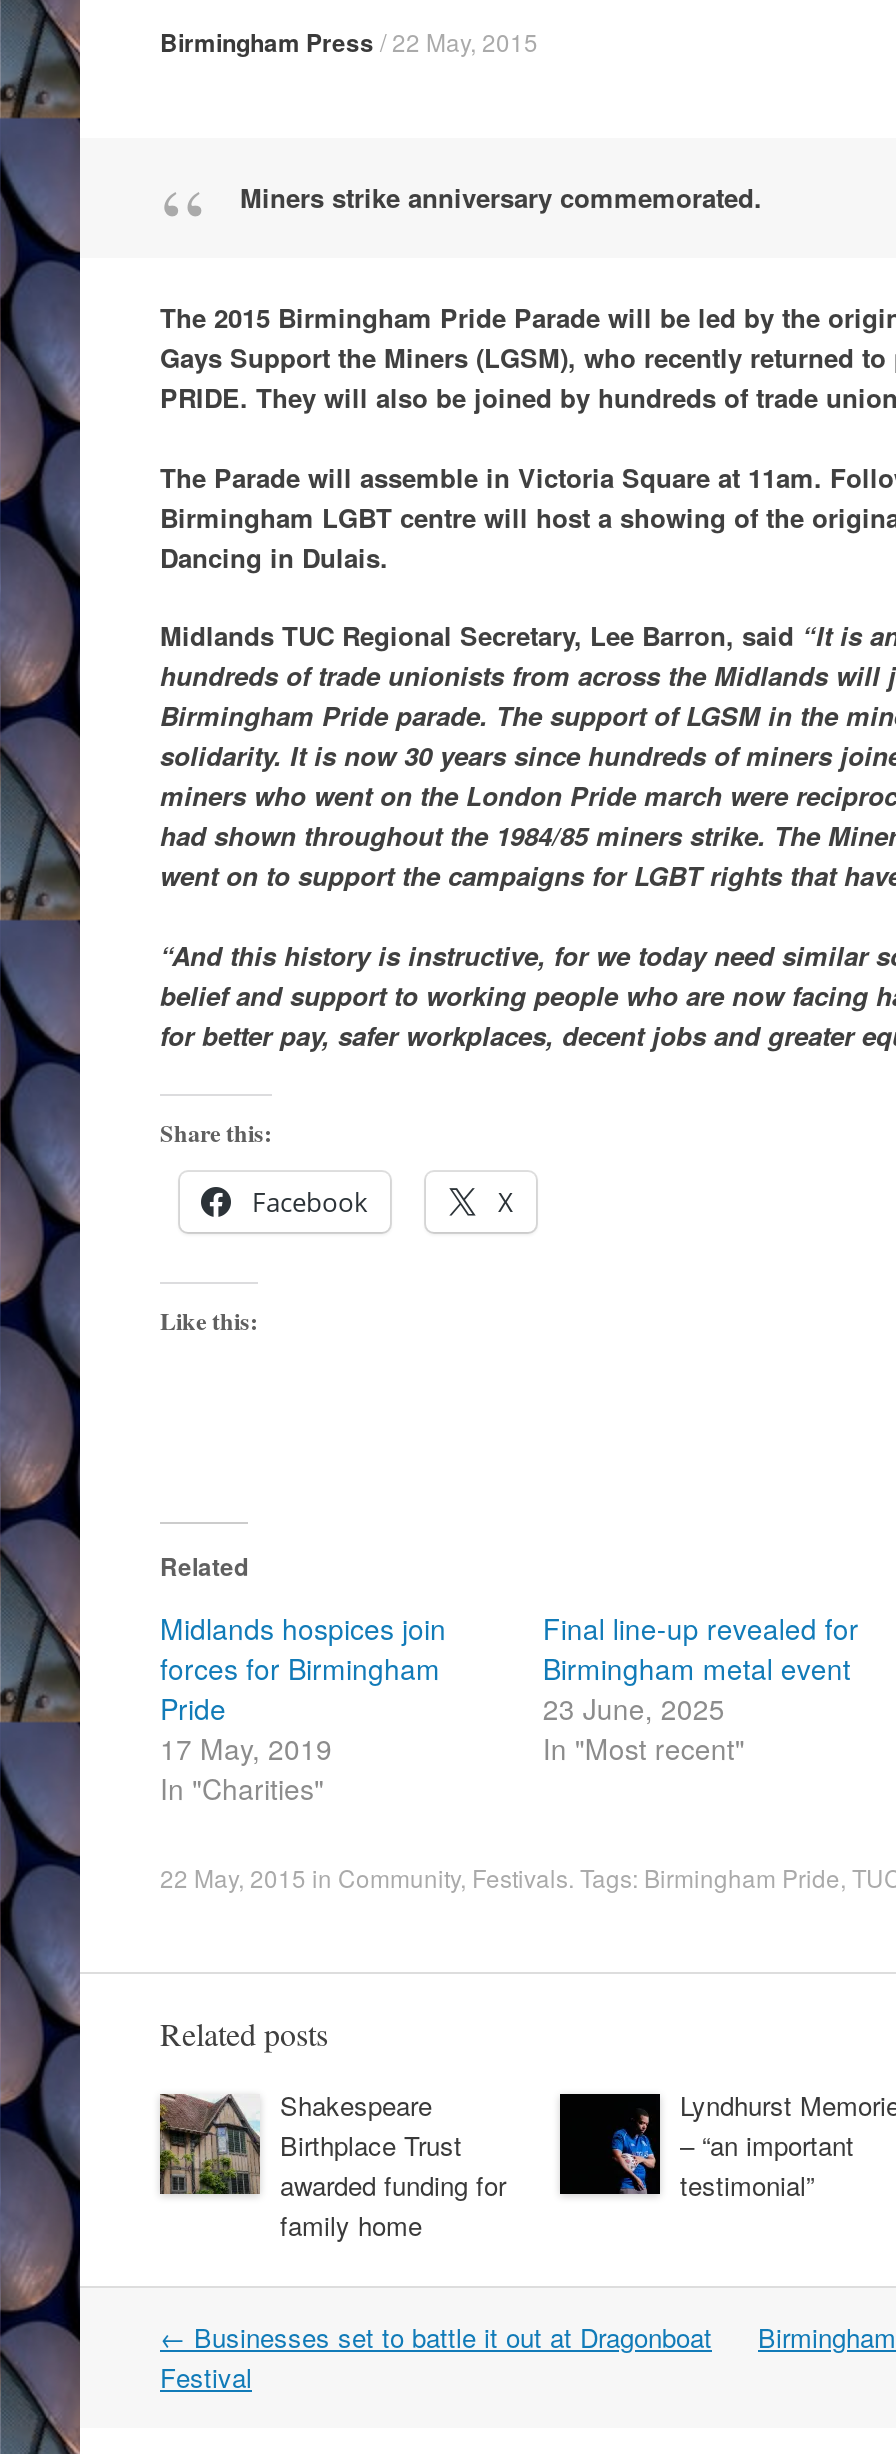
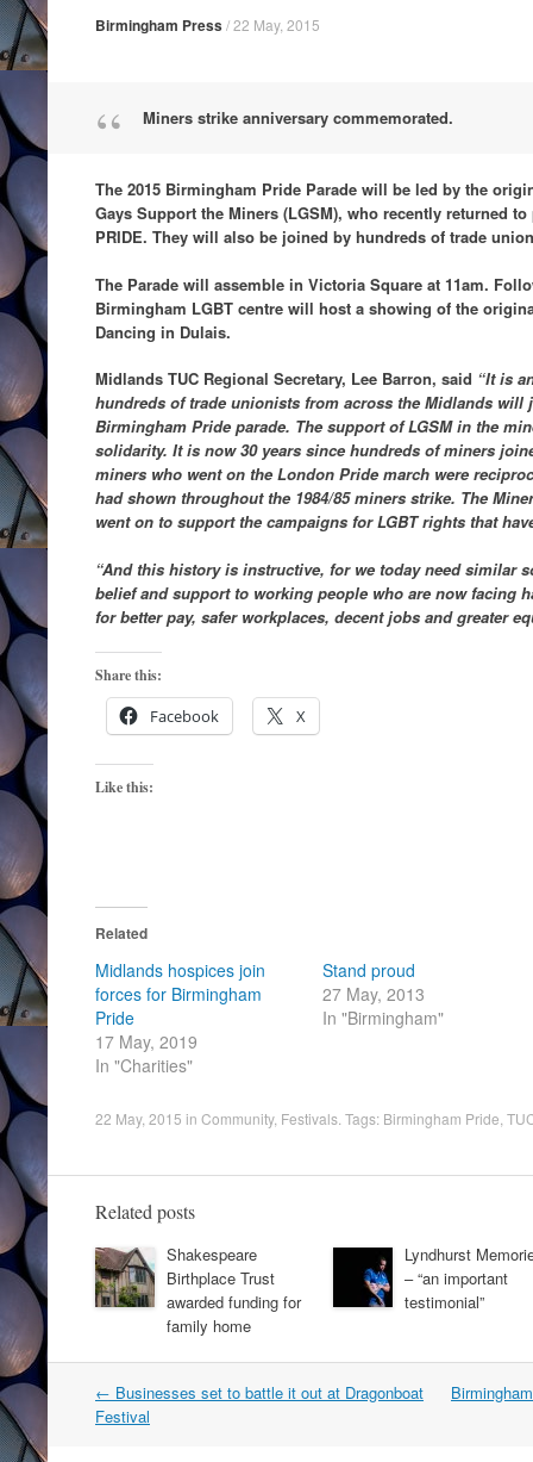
- Final line-up revealed for
- Birmingham metal event
- 23 June, 2025
- In "Most recent"
+ Stand proud
+ 27 May, 2013
+ In "Birmingham"
